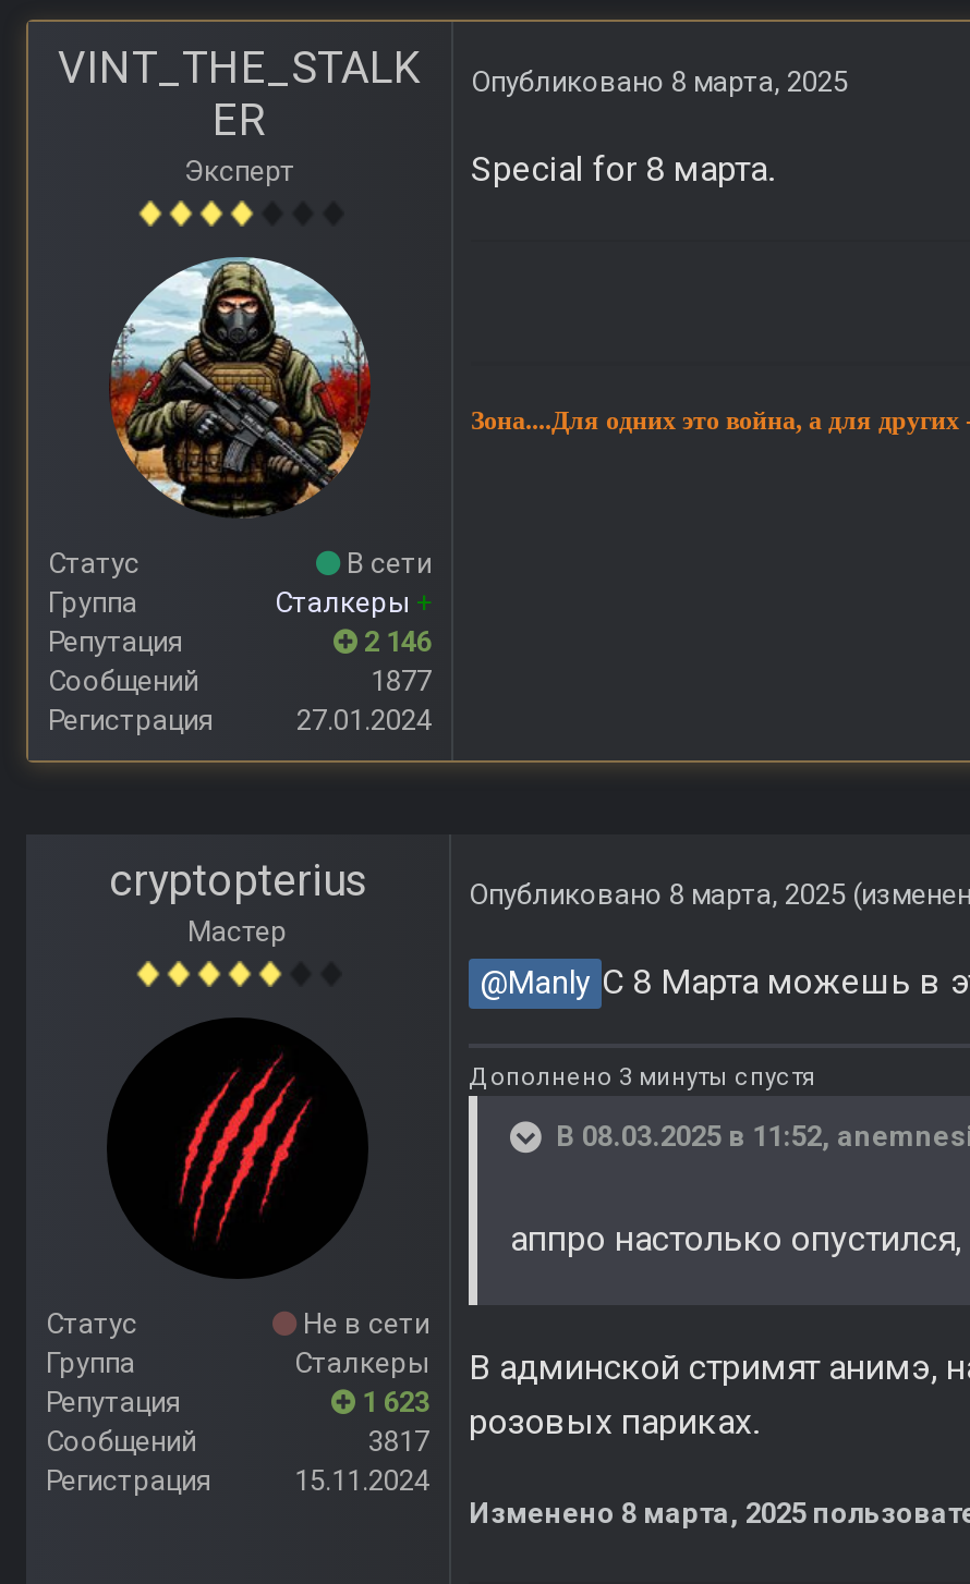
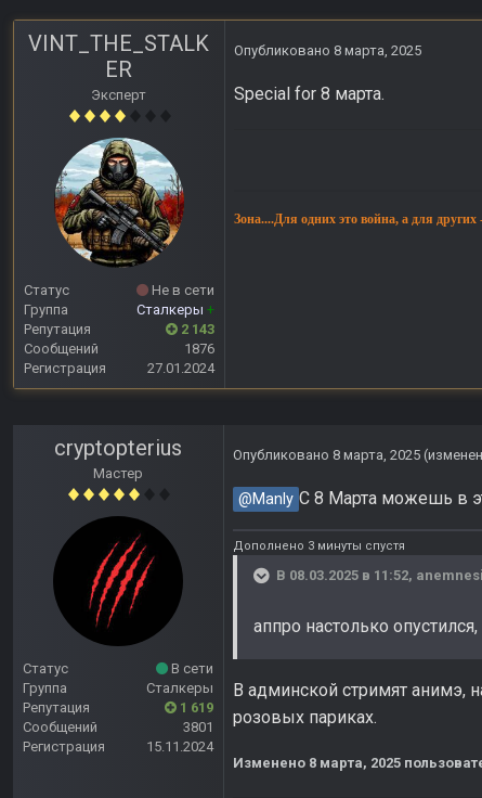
moved down: В сети

- 2 146
+ 2 143

- 1877
+ 1876

moved up: Не в сети

- 1 623
+ 1 619

- 3817
+ 3801
